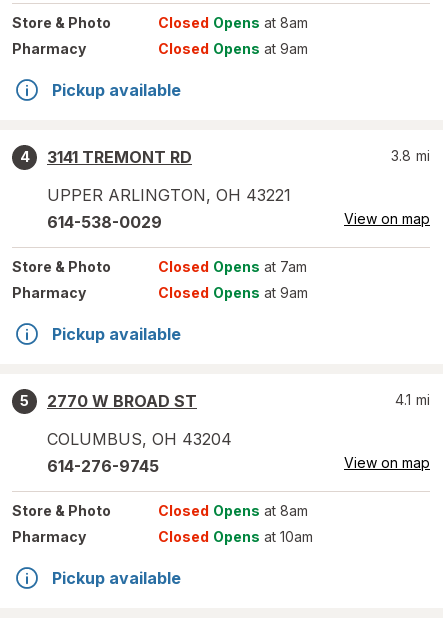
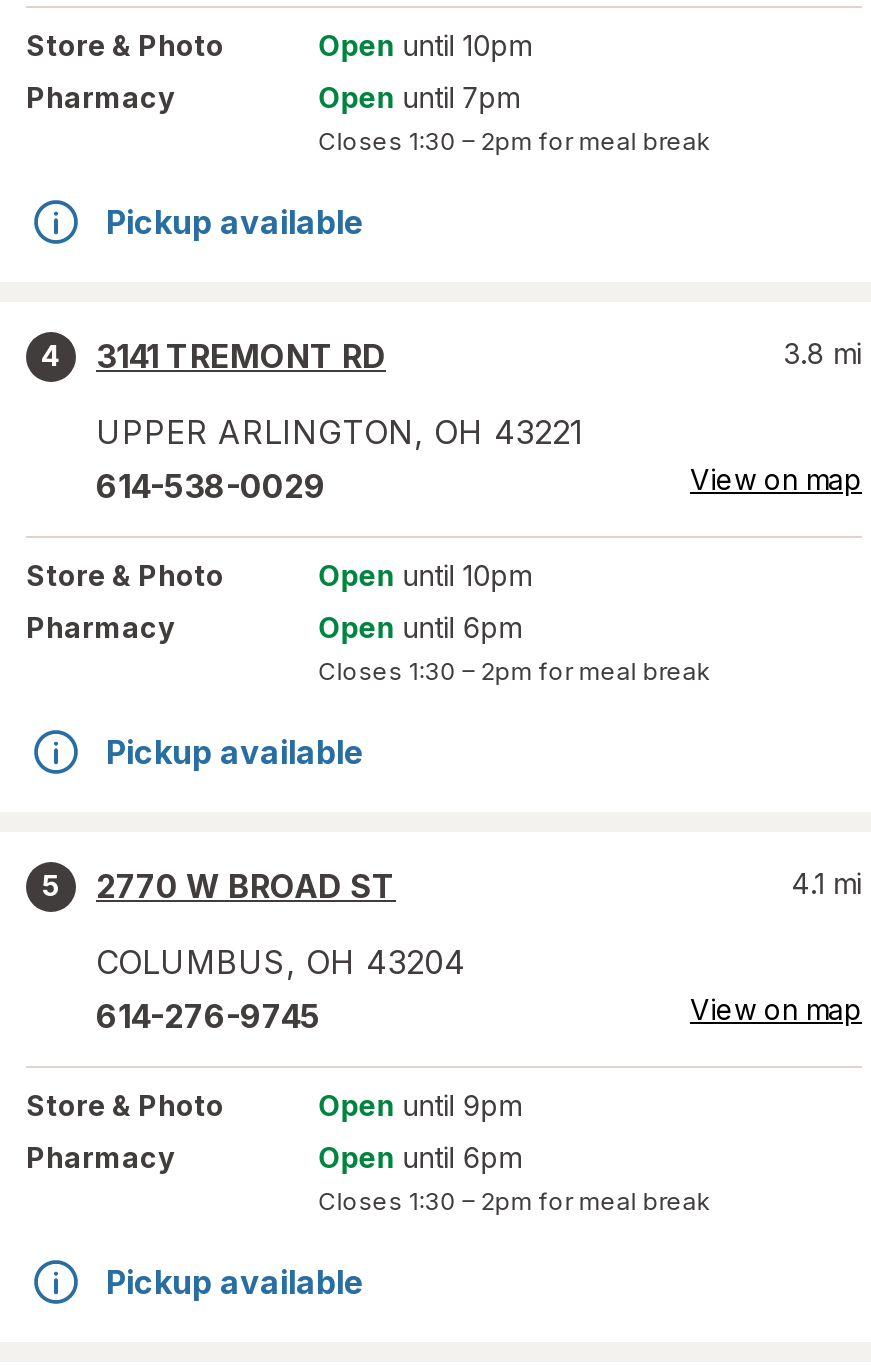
- Closed Opens at 8am
+ Open until 10pm

- Closed Opens at 9am
+ Open until 7pm
+ Closes 1:30 – 2pm for meal break

- Closed Opens at 7am
+ Open until 10pm

- Closed Opens at 9am
+ Open until 6pm
+ Closes 1:30 – 2pm for meal break

- Closed Opens at 8am
+ Open until 9pm

- Closed Opens at 10am
+ Open until 6pm
+ Closes 1:30 – 2pm for meal break
